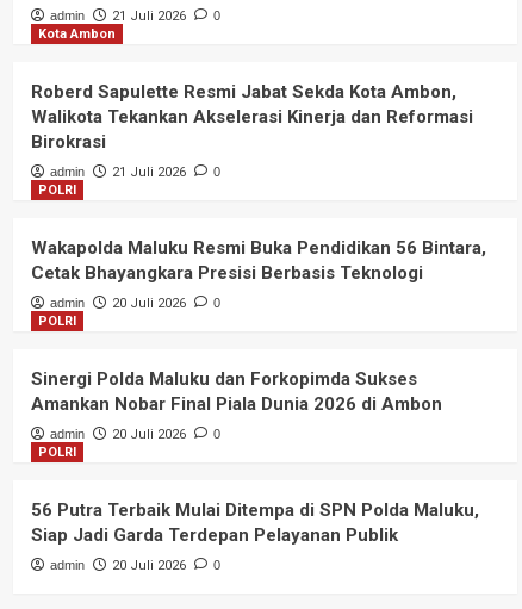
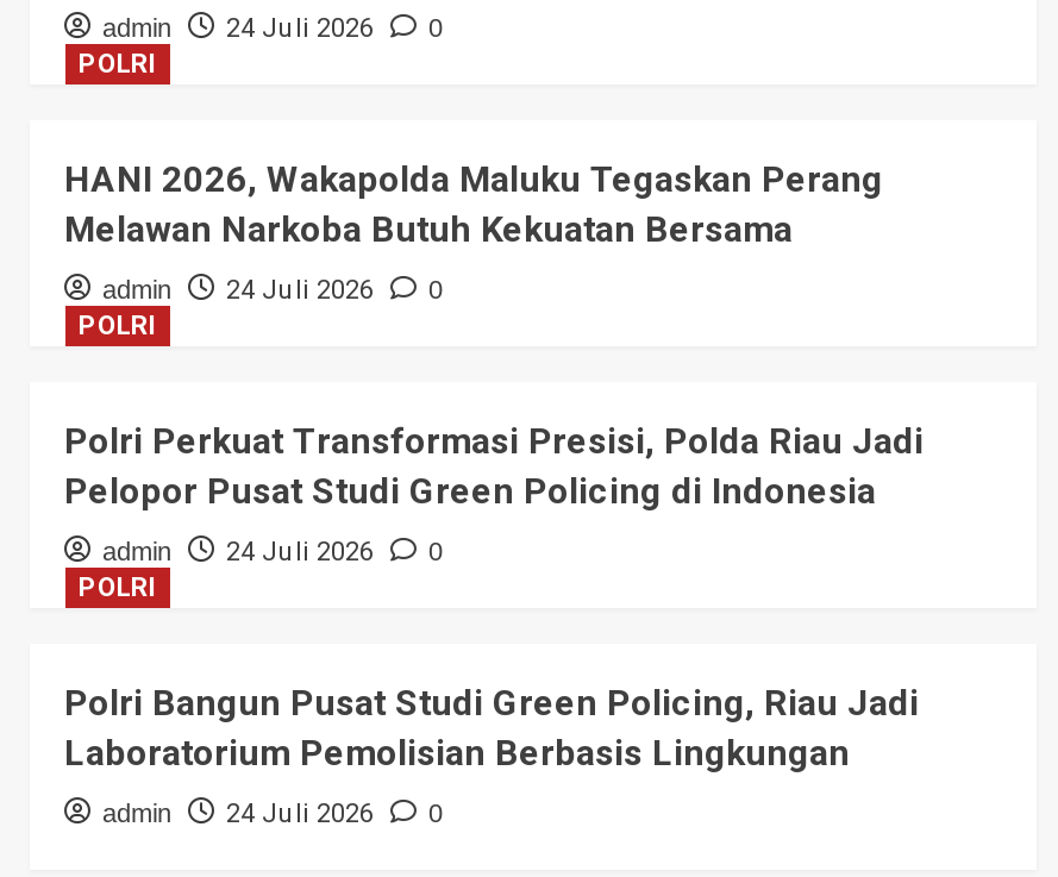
- 21 Juli 2026
- 0
- Kota Ambon
- Roberd Sapulette Resmi Jabat Sekda Kota Ambon,
- Walikota Tekankan Akselerasi Kinerja dan Reformasi
- Birokrasi
- admin
- 21 Juli 2026
+ 24 Juli 2026

- Wakapolda Maluku Resmi Buka Pendidikan 56 Bintara,
- Cetak Bhayangkara Presisi Berbasis Teknologi
+ HANI 2026, Wakapolda Maluku Tegaskan Perang
+ Melawan Narkoba Butuh Kekuatan Bersama

- admin 20 Juli 2026 0
+ admin 24 Juli 2026 0

- Sinergi Polda Maluku dan Forkopimda Sukses
- Amankan Nobar Final Piala Dunia 2026 di Ambon
+ Polri Perkuat Transformasi Presisi, Polda Riau Jadi
+ Pelopor Pusat Studi Green Policing di Indonesia

- admin 20 Juli 2026 0
+ admin 24 Juli 2026 0

- 56 Putra Terbaik Mulai Ditempa di SPN Polda Maluku,
- Siap Jadi Garda Terdepan Pelayanan Publik
+ Polri Bangun Pusat Studi Green Policing, Riau Jadi
+ Laboratorium Pemolisian Berbasis Lingkungan

- admin 20 Juli 2026 0
+ admin 24 Juli 2026 0
